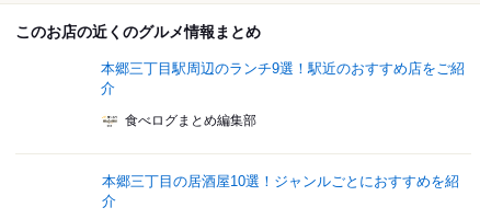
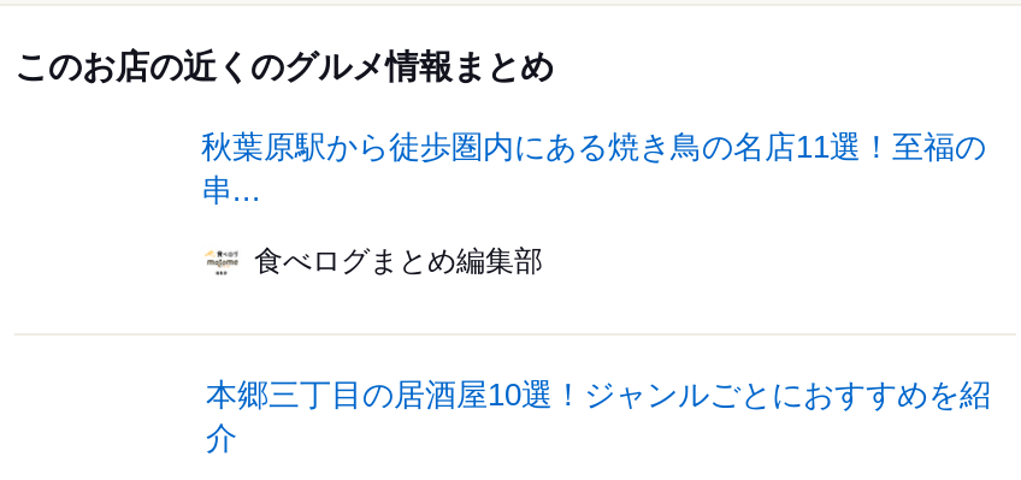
- 本郷三丁目駅周辺のランチ9選！駅近のおすすめ店をご紹
- 介
+ 秋葉原駅から徒歩圏内にある焼き鳥の名店11選！至福の
+ 串...
